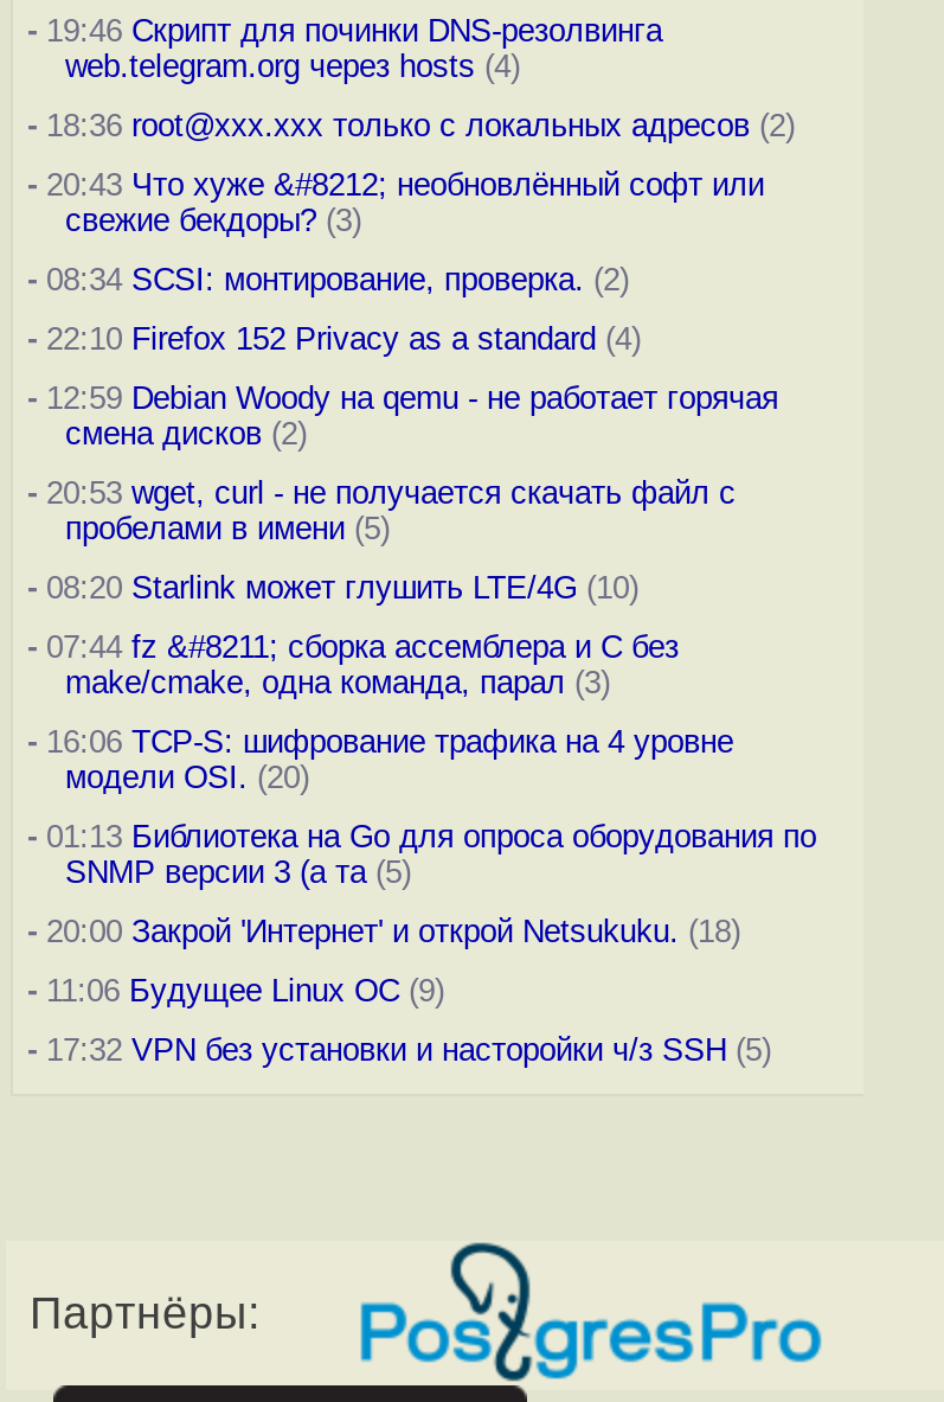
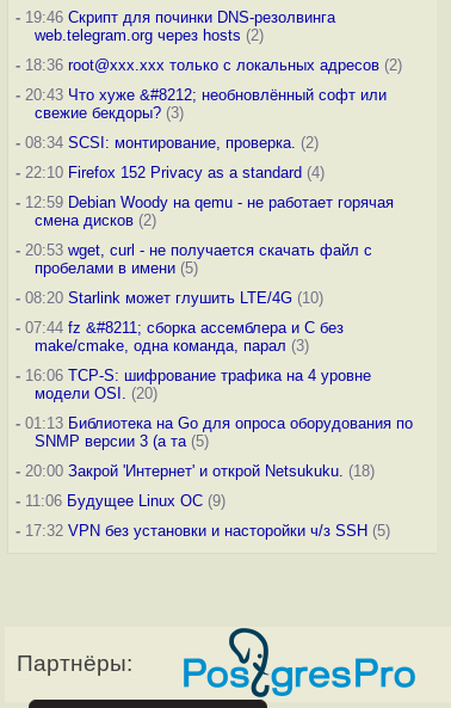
- web.telegram.org через hosts (4)
+ web.telegram.org через hosts (2)
